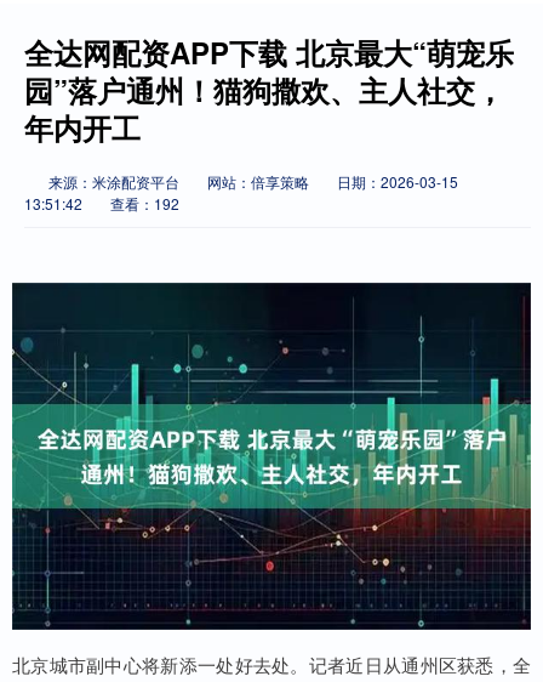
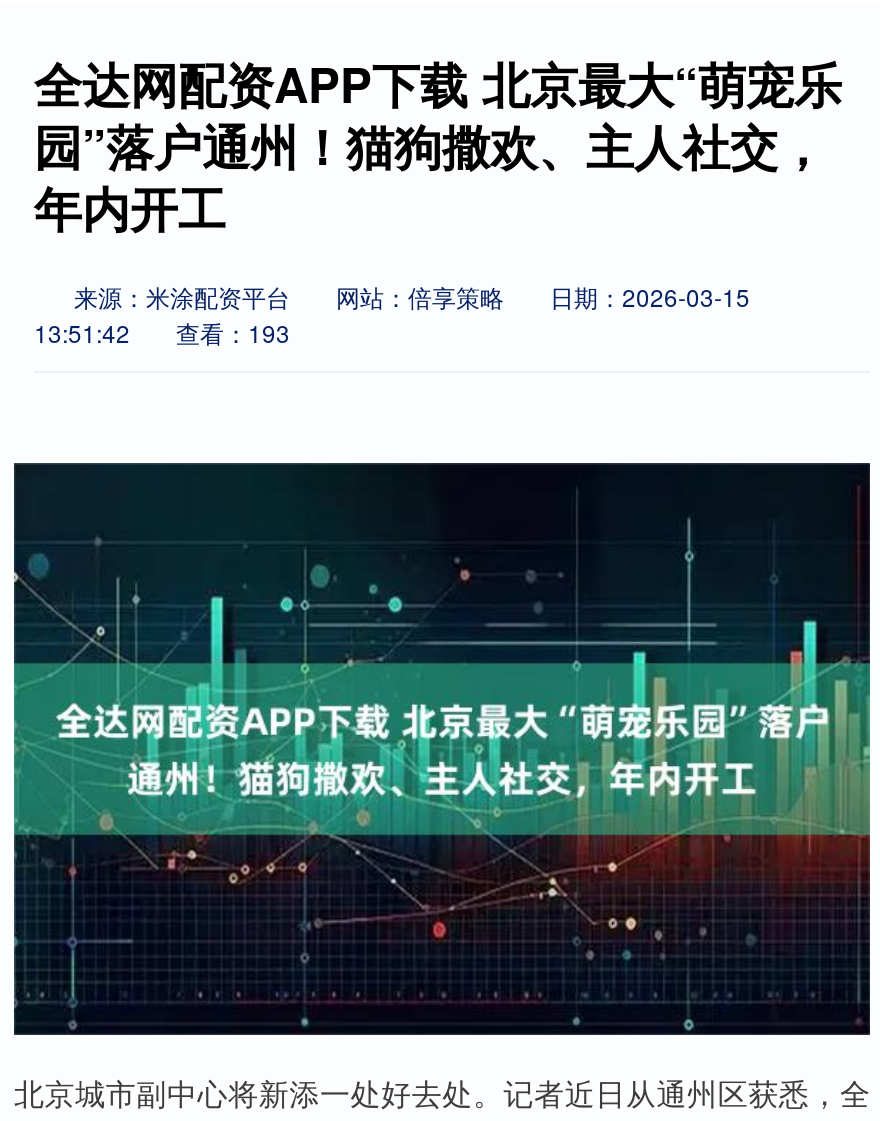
- 13:51:42 查看：192
+ 13:51:42 查看：193
